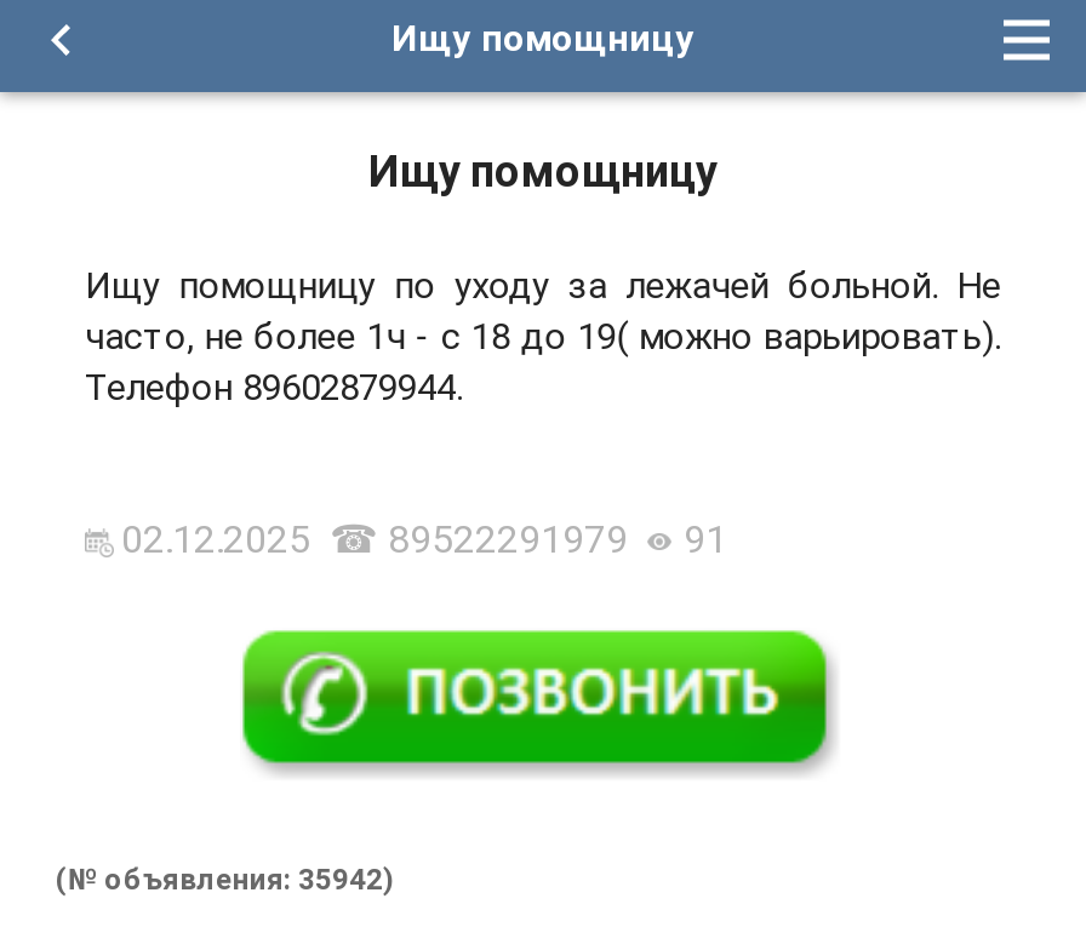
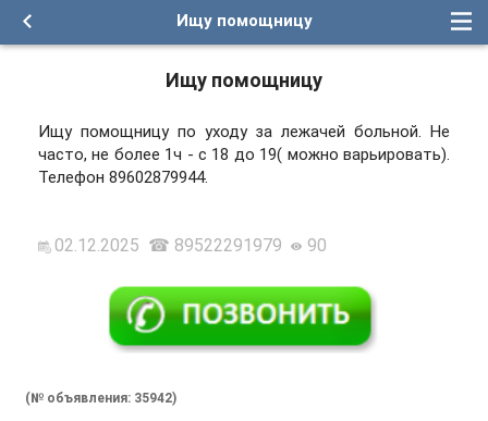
- 91
+ 90
